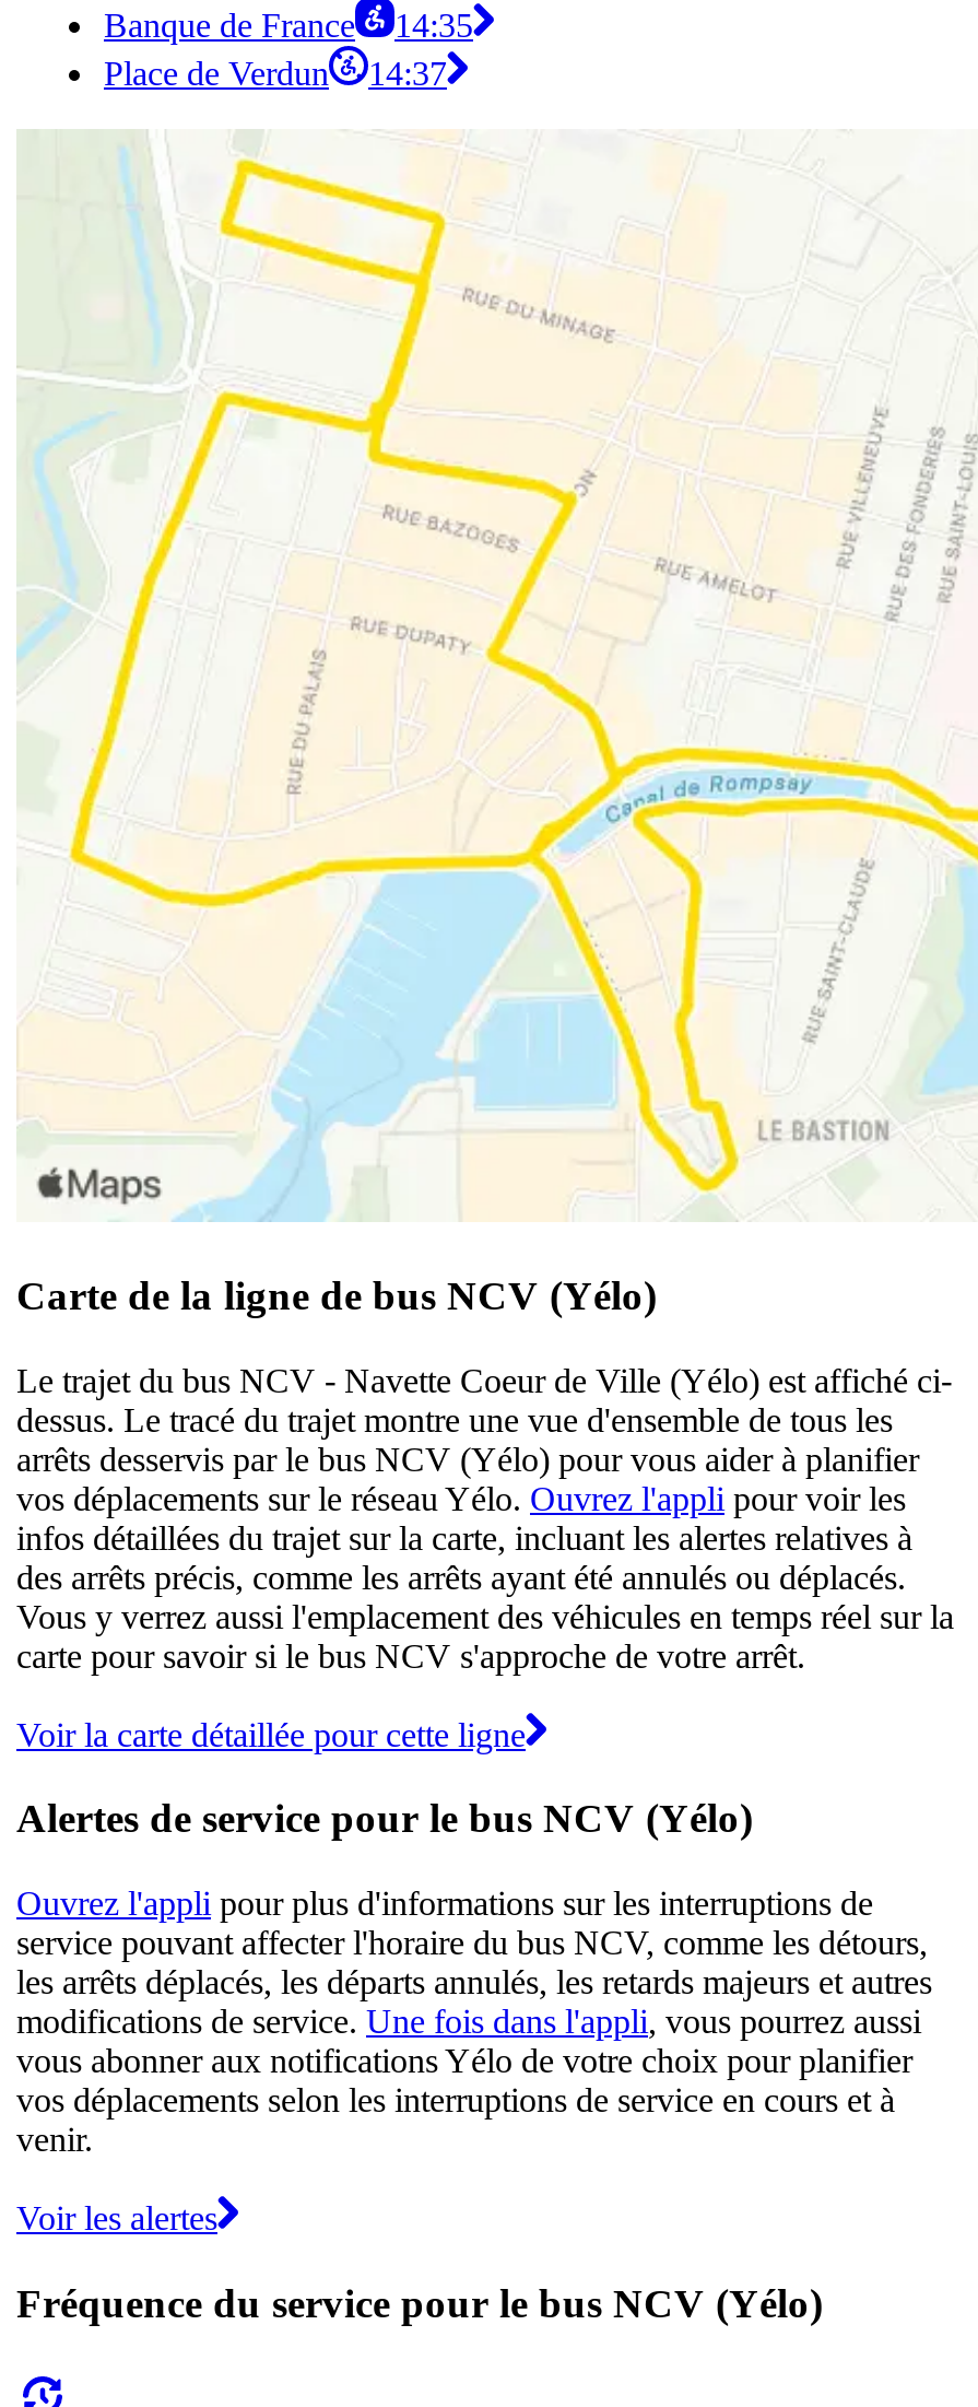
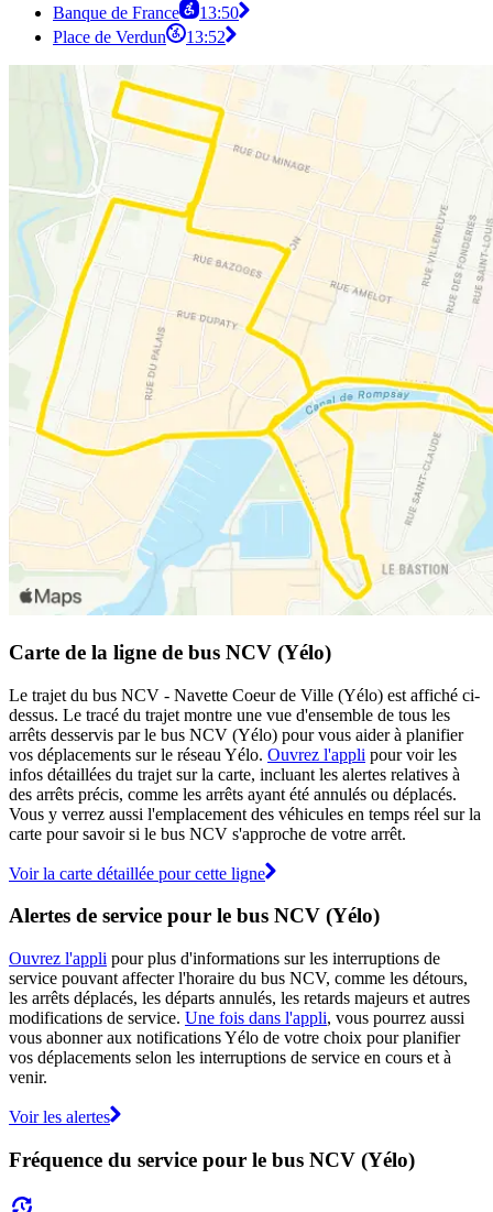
- Banque de France 14:35
+ Banque de France 13:50

- Place de Verdun 14:37
+ Place de Verdun 13:52
